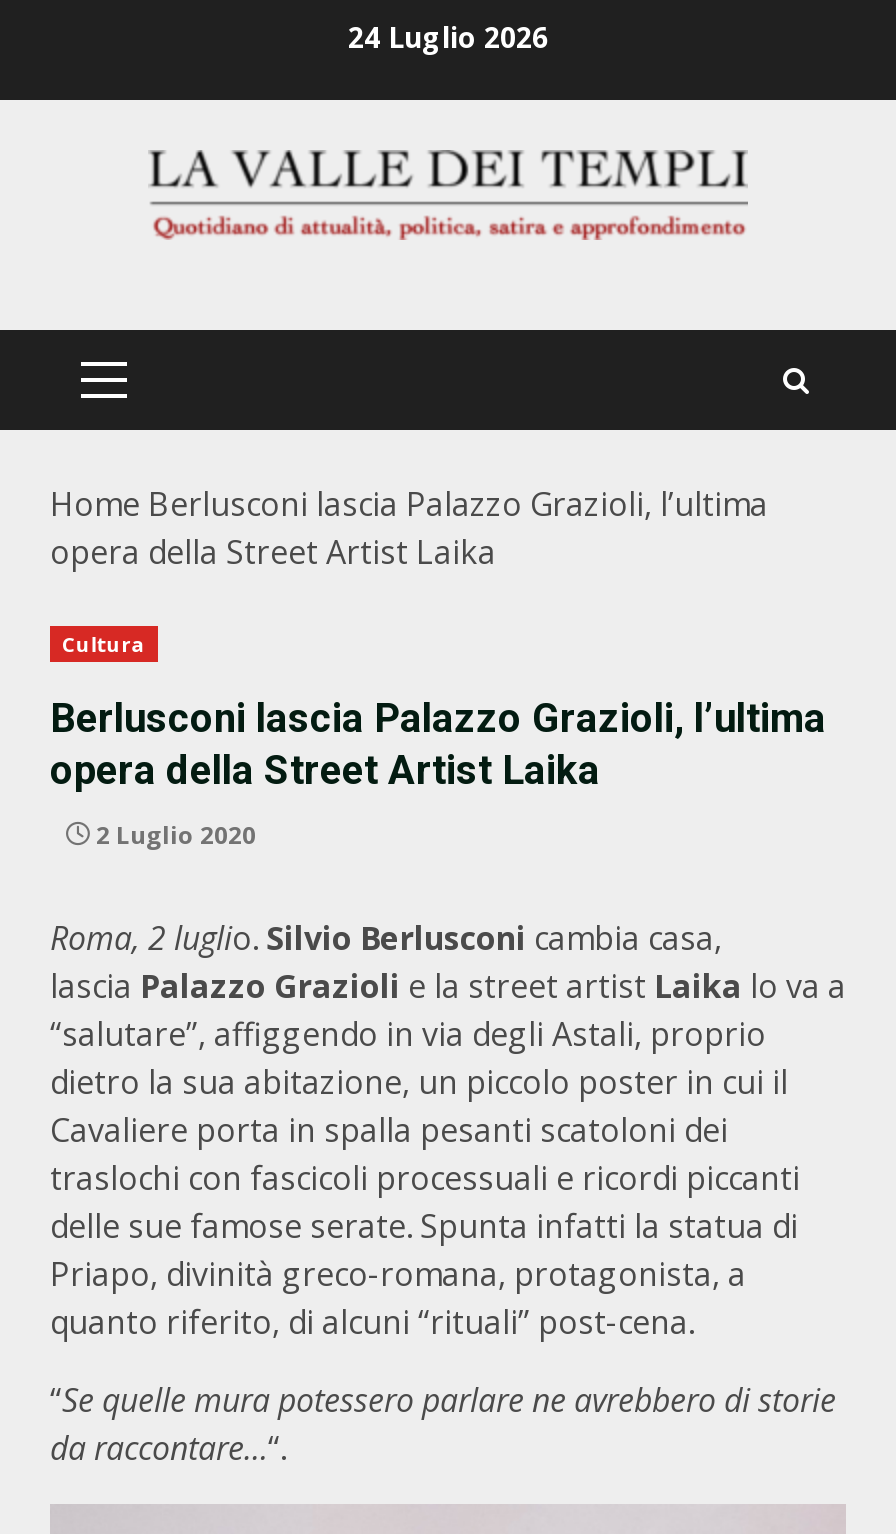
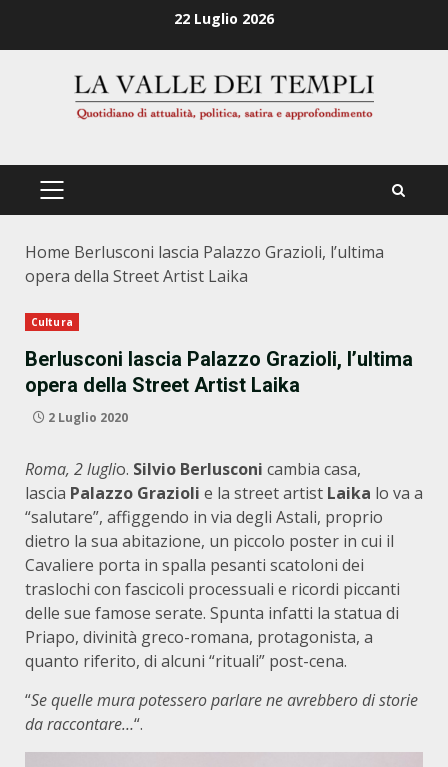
- 24 Luglio 2026
+ 22 Luglio 2026
